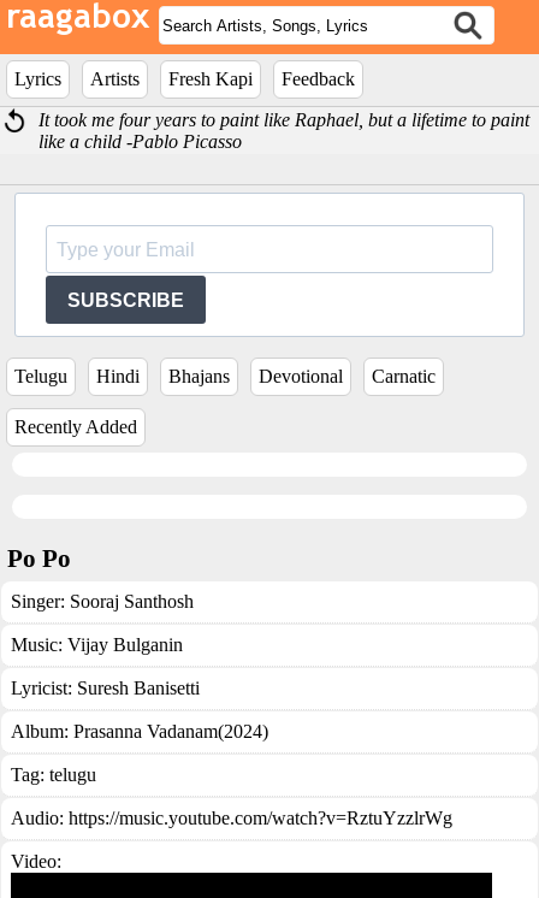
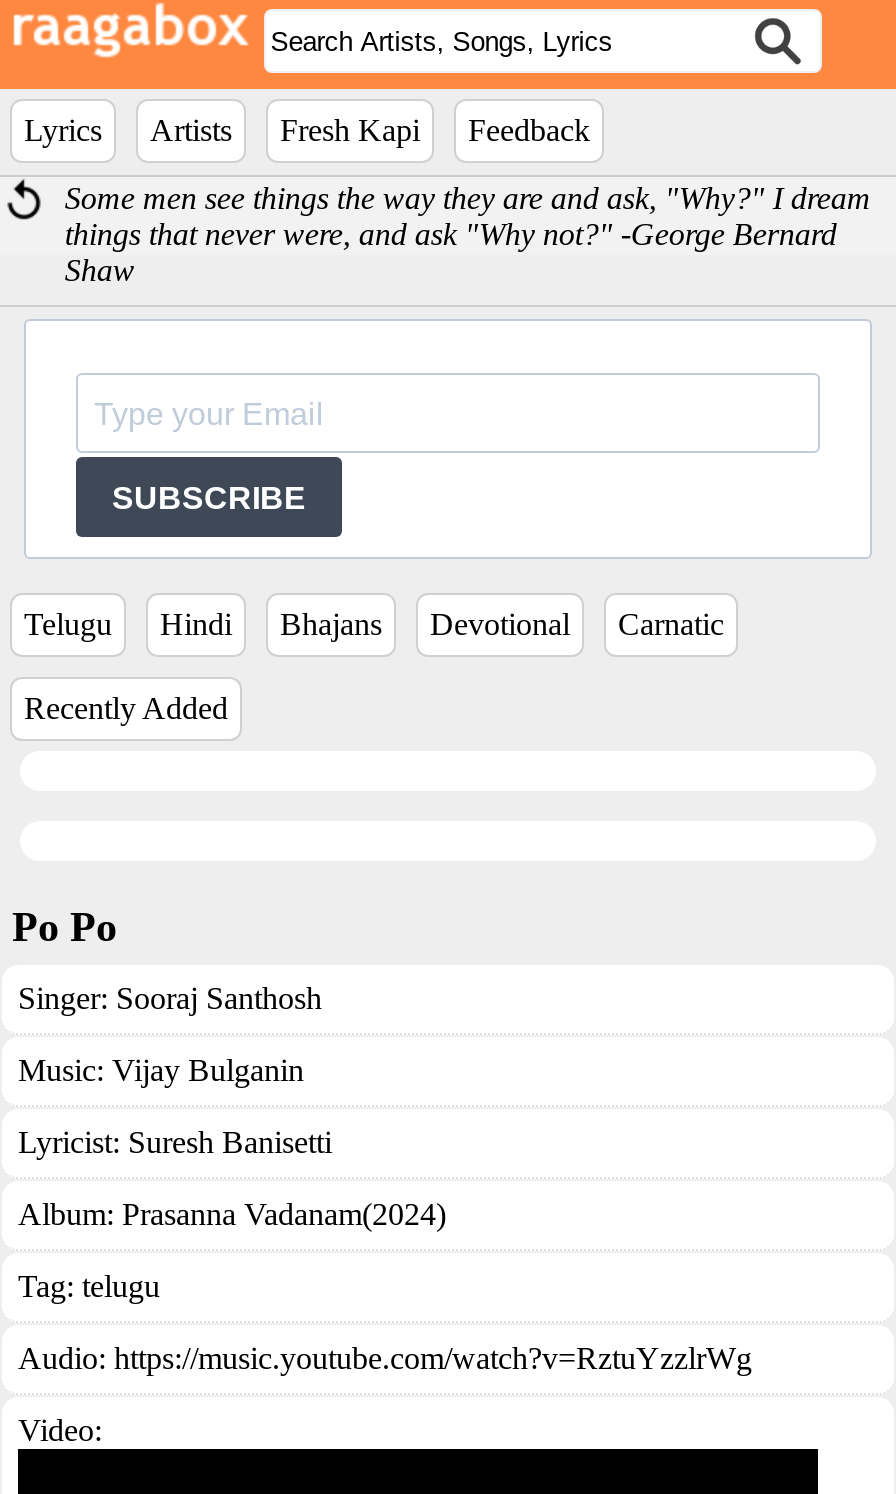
- It took me four years to paint like Raphael, but a lifetime to paint
- like a child -Pablo Picasso
+ Some men see things the way they are and ask, "Why?" I dream
+ things that never were, and ask "Why not?" -George Bernard
+ Shaw
